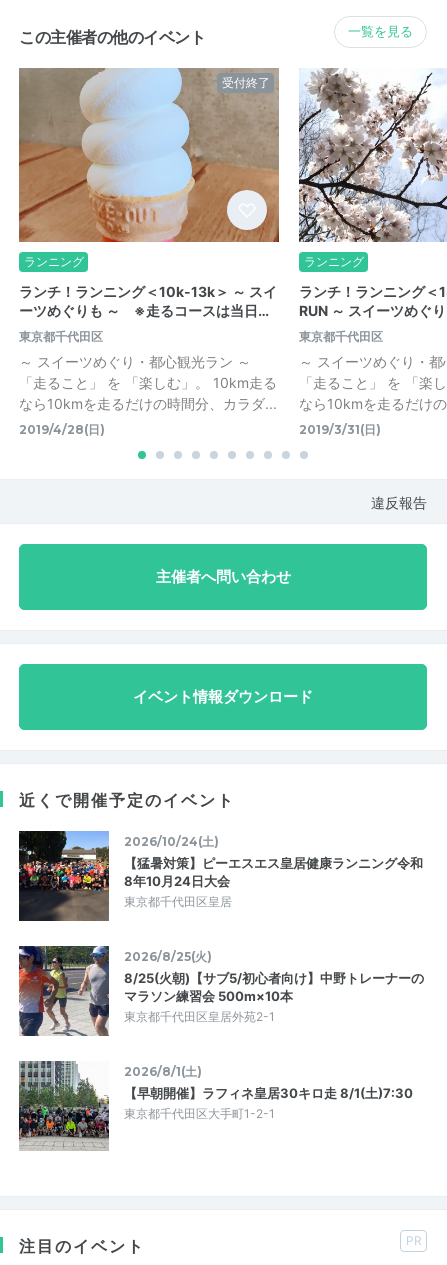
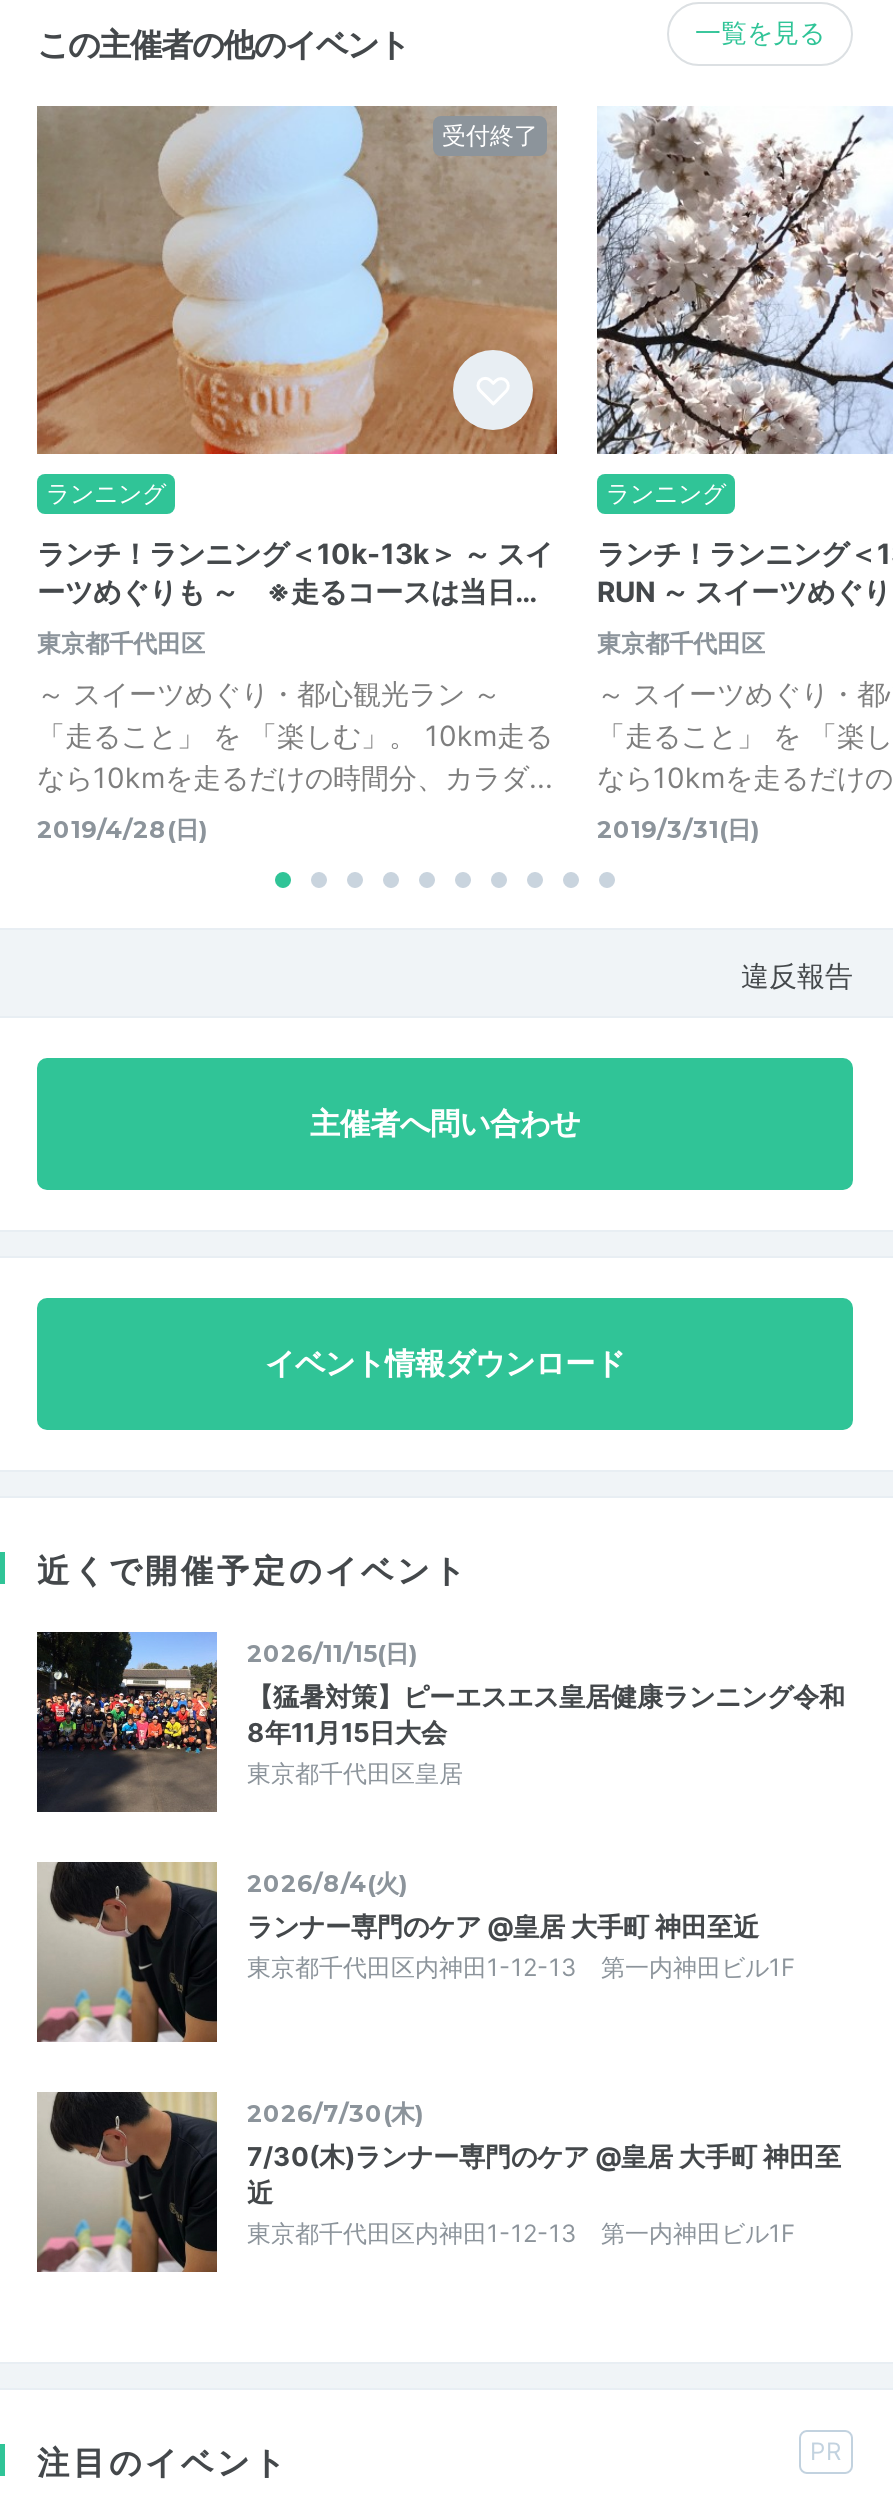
- 2026/10/24(土)
+ 2026/11/15(日)

- 8年10月24日大会
+ 8年11月15日大会

- [image]
- 2026/8/25(火)
- 8/25(火朝)【サブ5/初心者向け】中野トレーナーの
- マラソン練習会 500m×10本
- 東京都千代田区皇居外苑2-1
+ [image]
+ 2026/8/4(火)
+ ランナー専門のケア @皇居 大手町 神田至近
+ 東京都千代田区内神田1-12-13 第一内神田ビル1F

- [image]
- 2026/8/1(土)
- 【早朝開催】ラフィネ皇居30キロ走 8/1(土)7:30
- 東京都千代田区大手町1-2-1
+ [image]
+ 2026/7/30(木)
+ 7/30(木)ランナー専門のケア @皇居 大手町 神田至
+ 近
+ 東京都千代田区内神田1-12-13 第一内神田ビル1F
